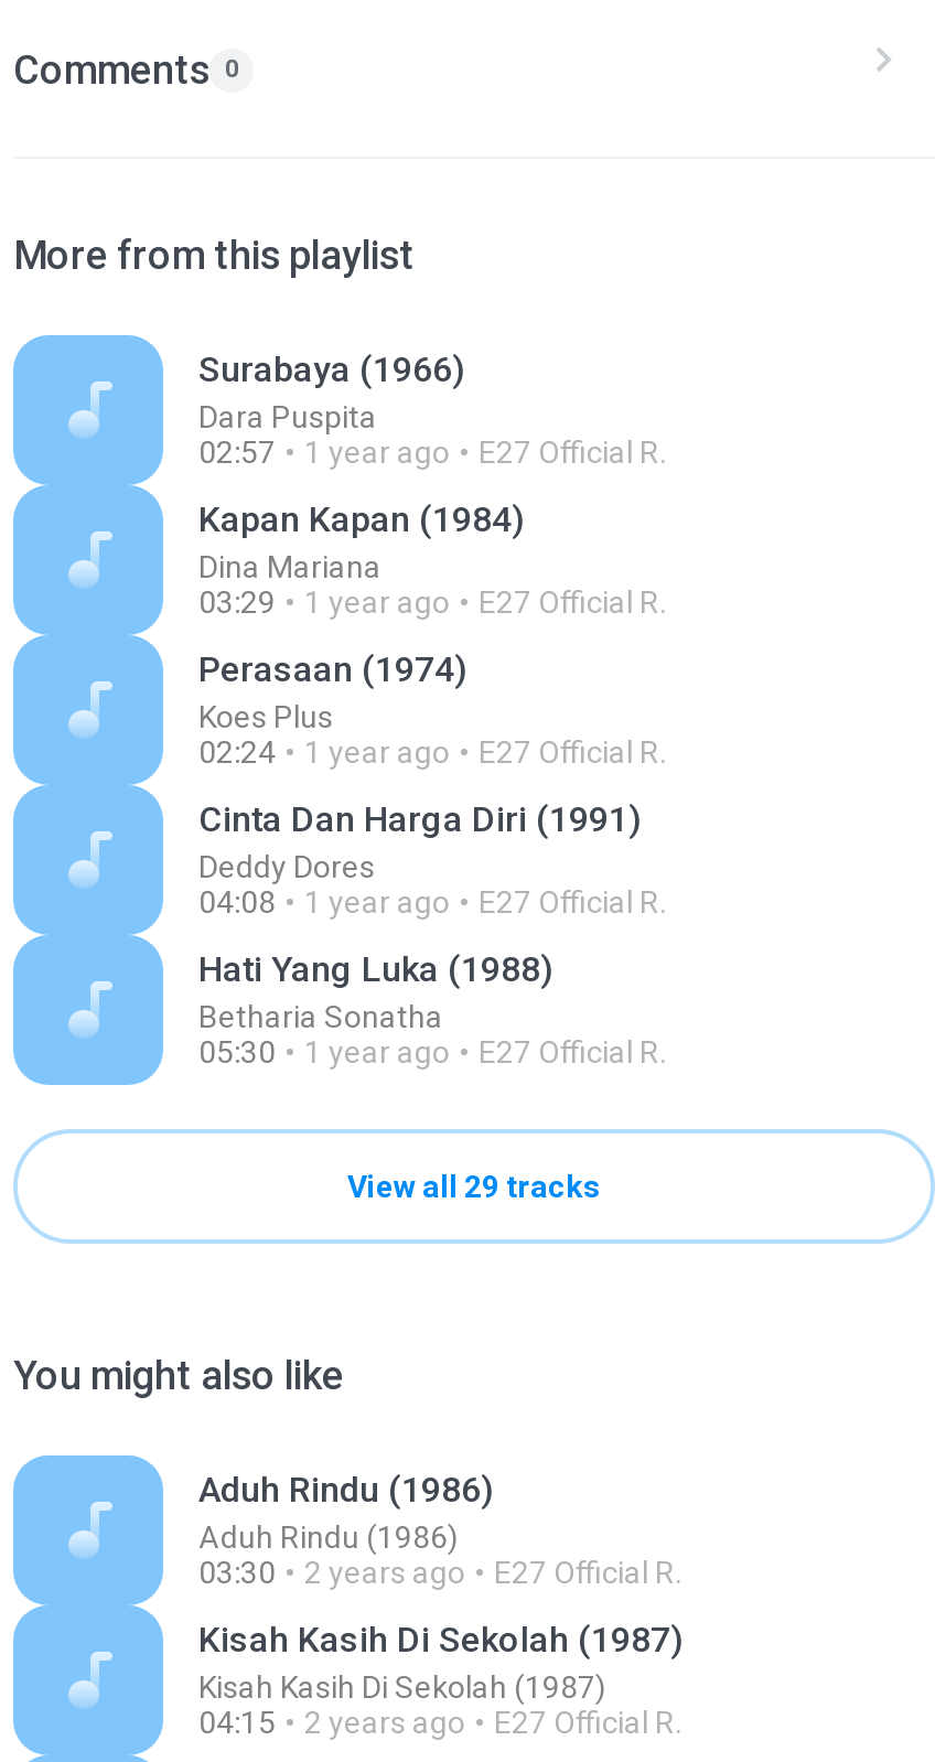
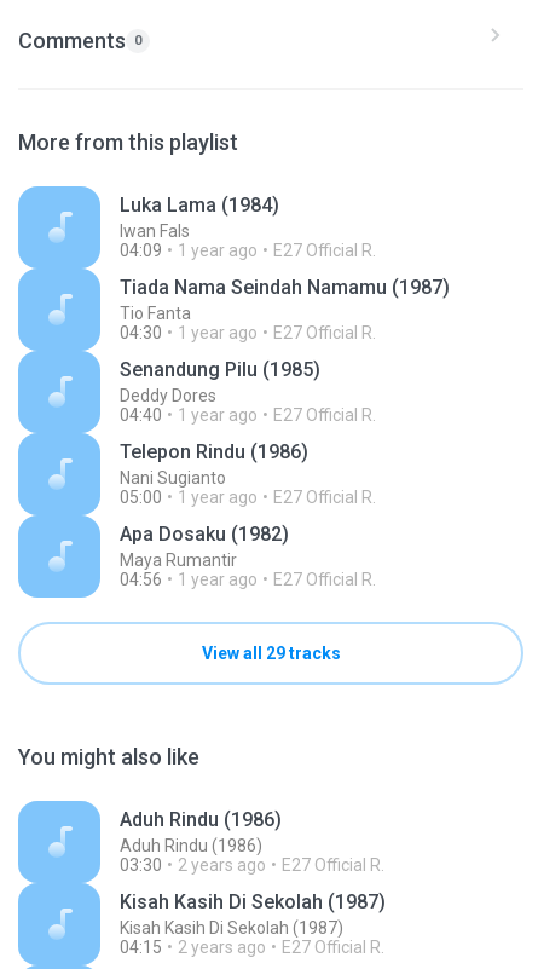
- Surabaya (1966)
- Dara Puspita
- 02:57
+ Luka Lama (1984)
+ Iwan Fals
+ 04:09

- Kapan Kapan (1984)
- Dina Mariana
- 03:29
+ Tiada Nama Seindah Namamu (1987)
+ Tio Fanta
+ 04:30

- Perasaan (1974)
- Koes Plus
- 02:24
+ Senandung Pilu (1985)
+ Deddy Dores
+ 04:40

- Cinta Dan Harga Diri (1991)
- Deddy Dores
- 04:08
+ Telepon Rindu (1986)
+ Nani Sugianto
+ 05:00

- Hati Yang Luka (1988)
- Betharia Sonatha
- 05:30
+ Apa Dosaku (1982)
+ Maya Rumantir
+ 04:56
